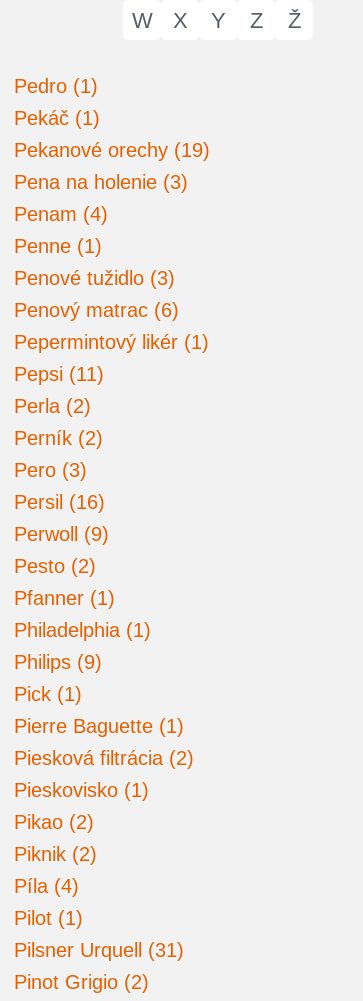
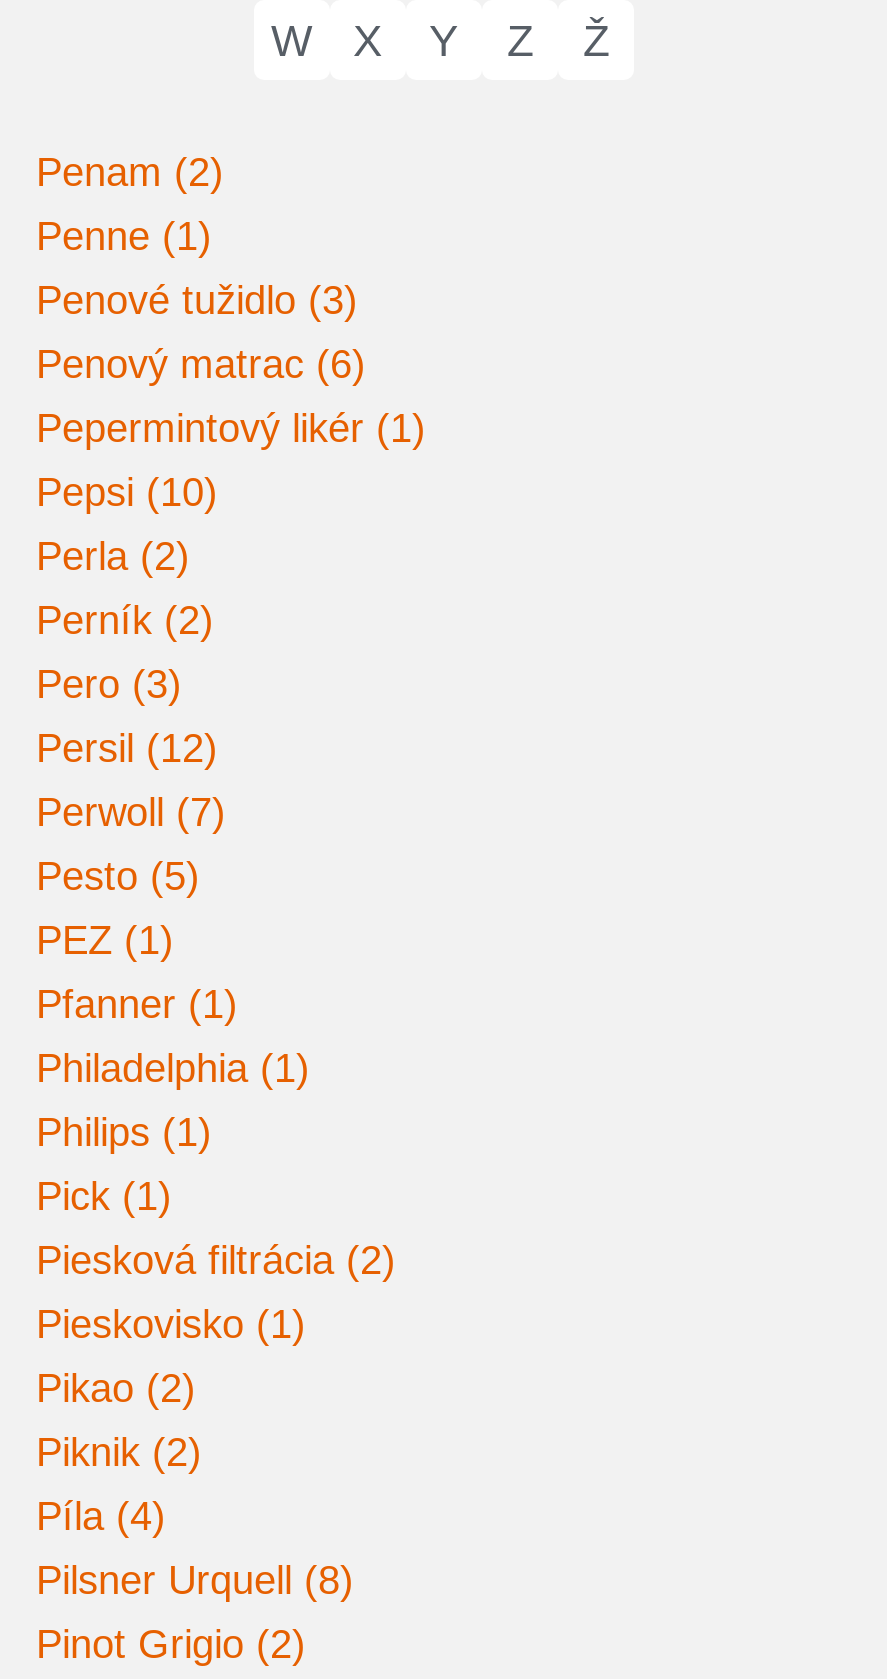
- Pedro (1)
- Pekáč (1)
- Pekanové orechy (19)
- Pena na holenie (3)
- Penam (4)
+ Penam (2)

- Pepsi (11)
+ Pepsi (10)

- Persil (16)
- Perwoll (9)
- Pesto (2)
+ Persil (12)
+ Perwoll (7)
+ Pesto (5)
+ PEZ (1)

- Philips (9)
+ Philips (1)

- Pierre Baguette (1)

- Pilot (1)
- Pilsner Urquell (31)
+ Pilsner Urquell (8)
